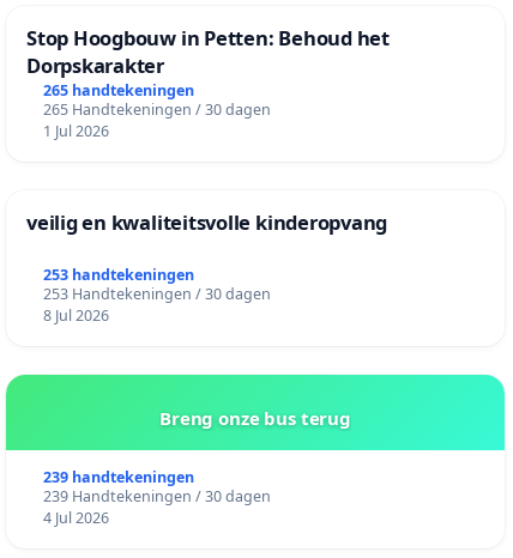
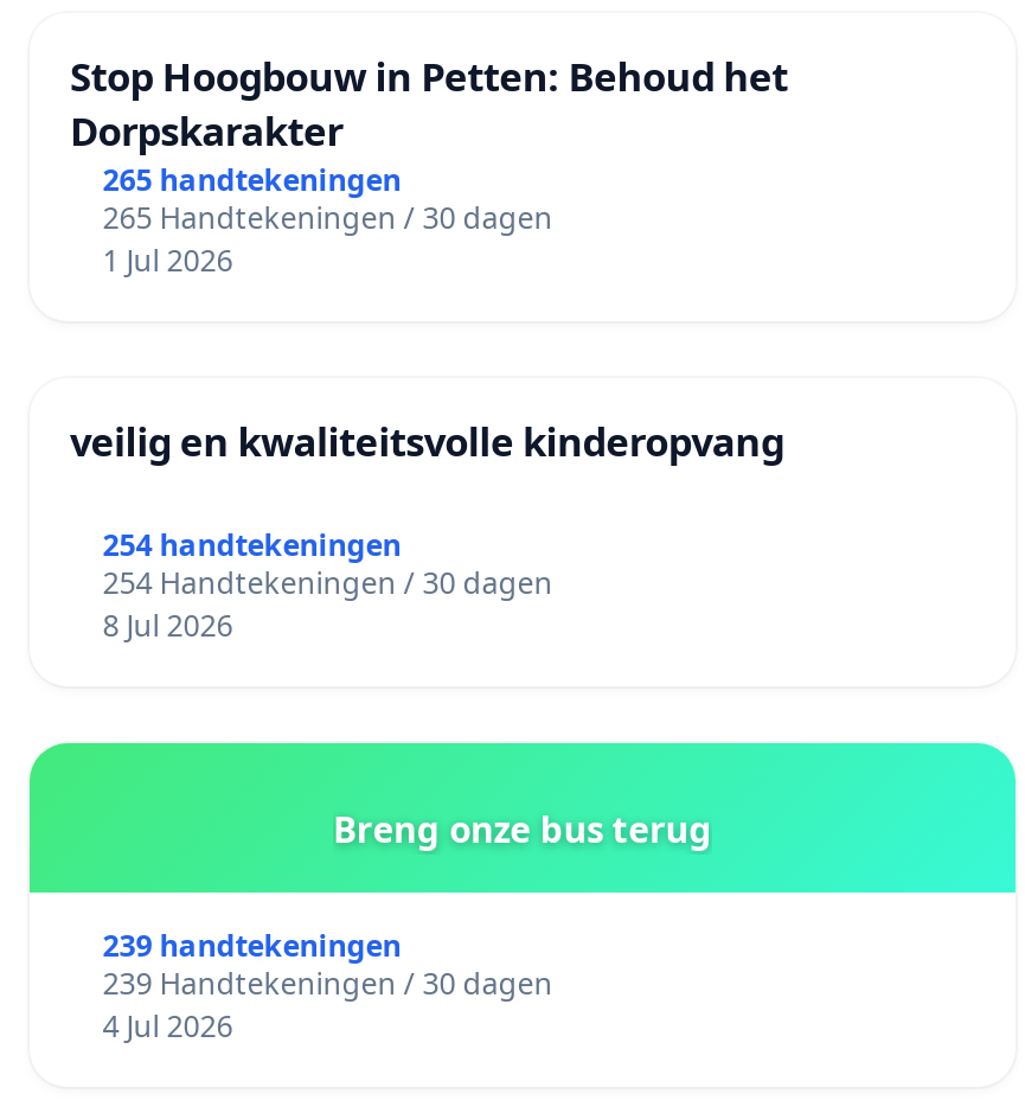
- 253 handtekeningen
+ 254 handtekeningen

- 253 Handtekeningen / 30 dagen
+ 254 Handtekeningen / 30 dagen
